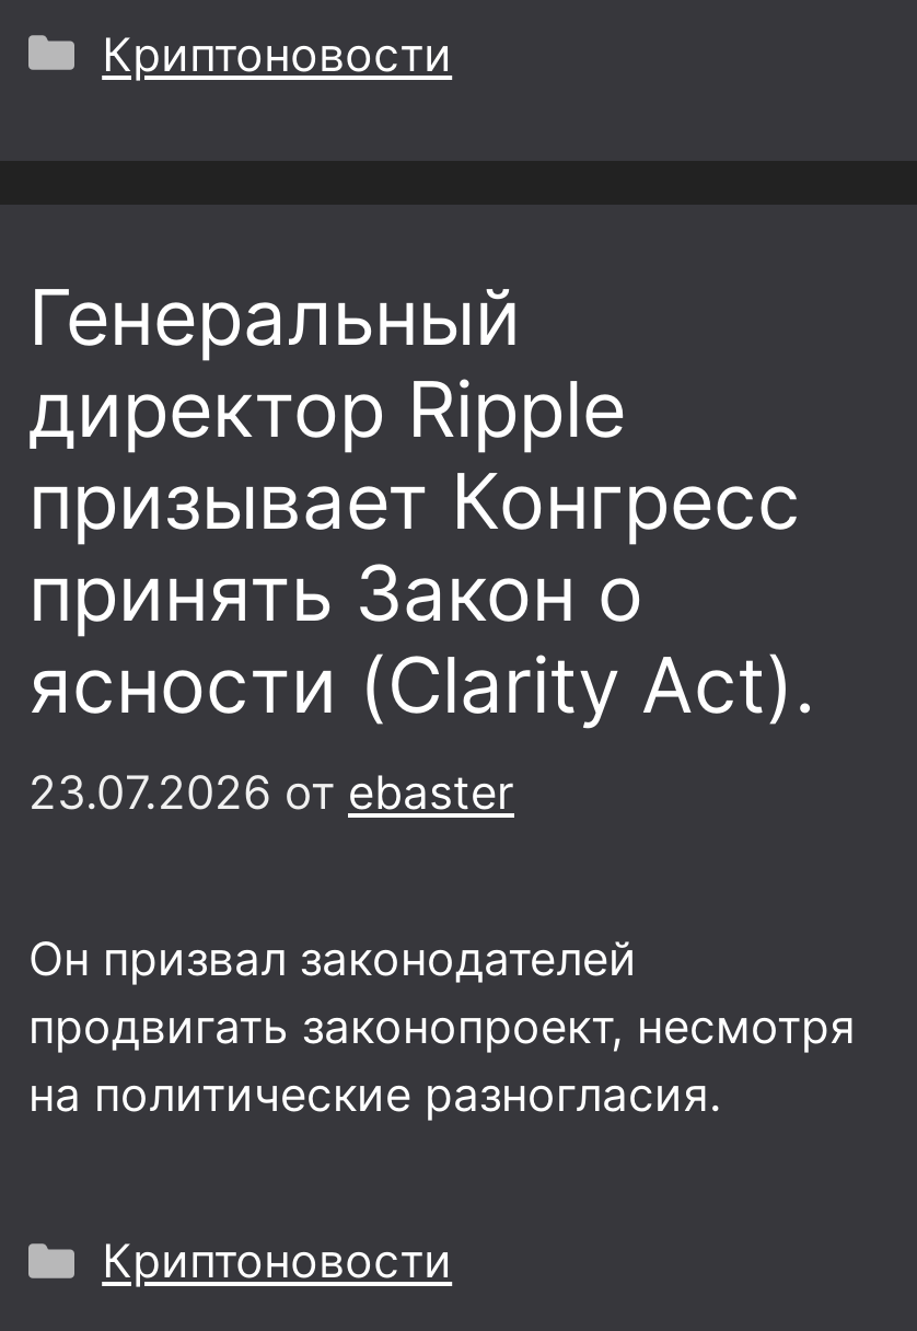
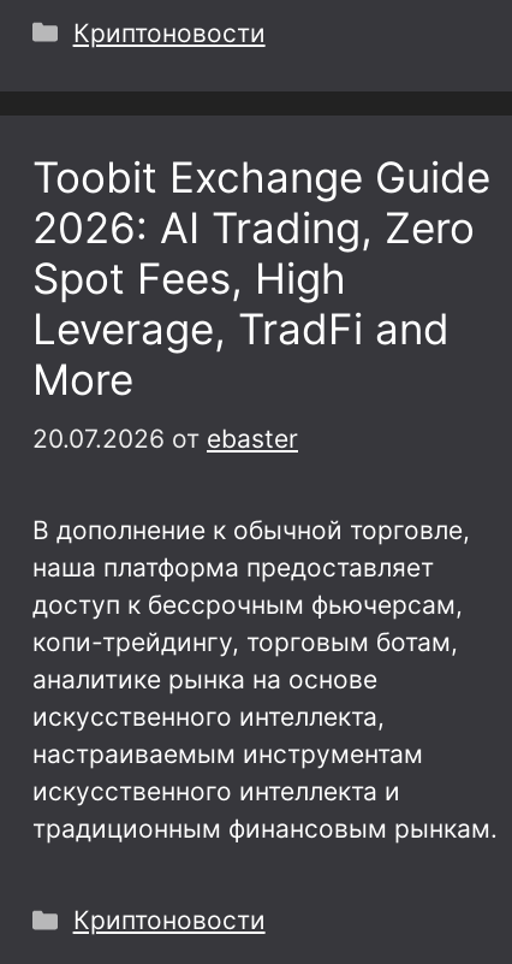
- Генеральный
- директор Ripple
- призывает Конгресс
- принять Закон о
- ясности (Clarity Act).
- 23.07.2026 от ebaster
+ Toobit Exchange Guide
+ 2026: AI Trading, Zero
+ Spot Fees, High
+ Leverage, TradFi and
+ More
+ 20.07.2026 от ebaster

- Он призвал законодателей
- продвигать законопроект, несмотря
- на политические разногласия.
+ В дополнение к обычной торговле,
+ наша платформа предоставляет
+ доступ к бессрочным фьючерсам,
+ копи-трейдингу, торговым ботам,
+ аналитике рынка на основе
+ искусственного интеллекта,
+ настраиваемым инструментам
+ искусственного интеллекта и
+ традиционным финансовым рынкам.
